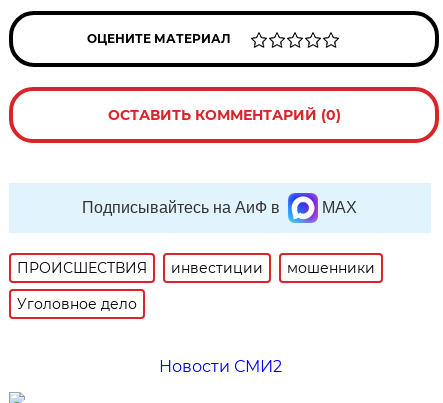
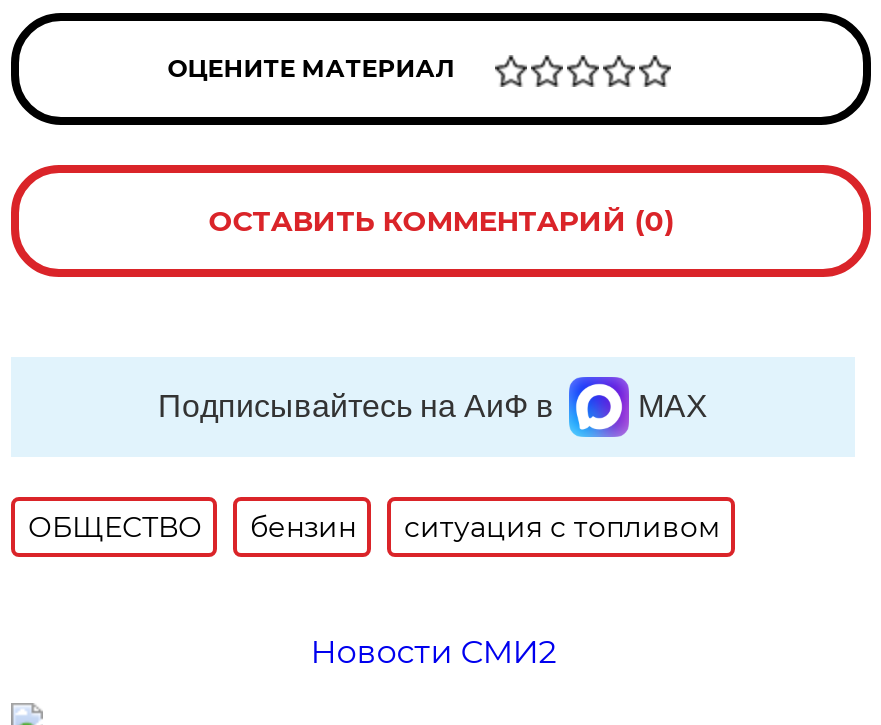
- ПРОИСШЕСТВИЯ
- инвестиции
- мошенники
- Уголовное дело
+ ОБЩЕСТВО
+ бензин
+ ситуация с топливом
